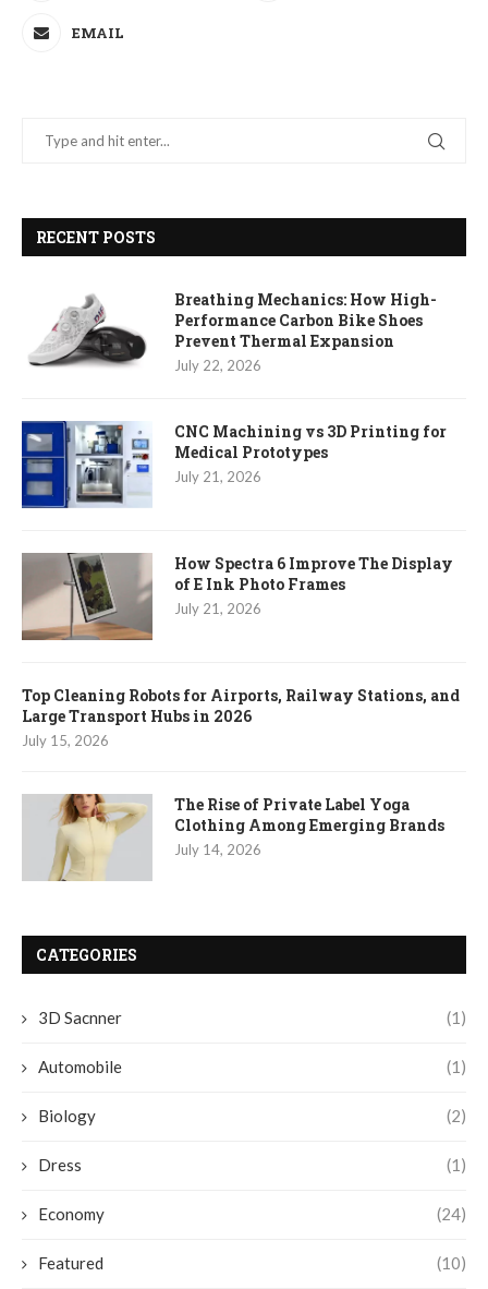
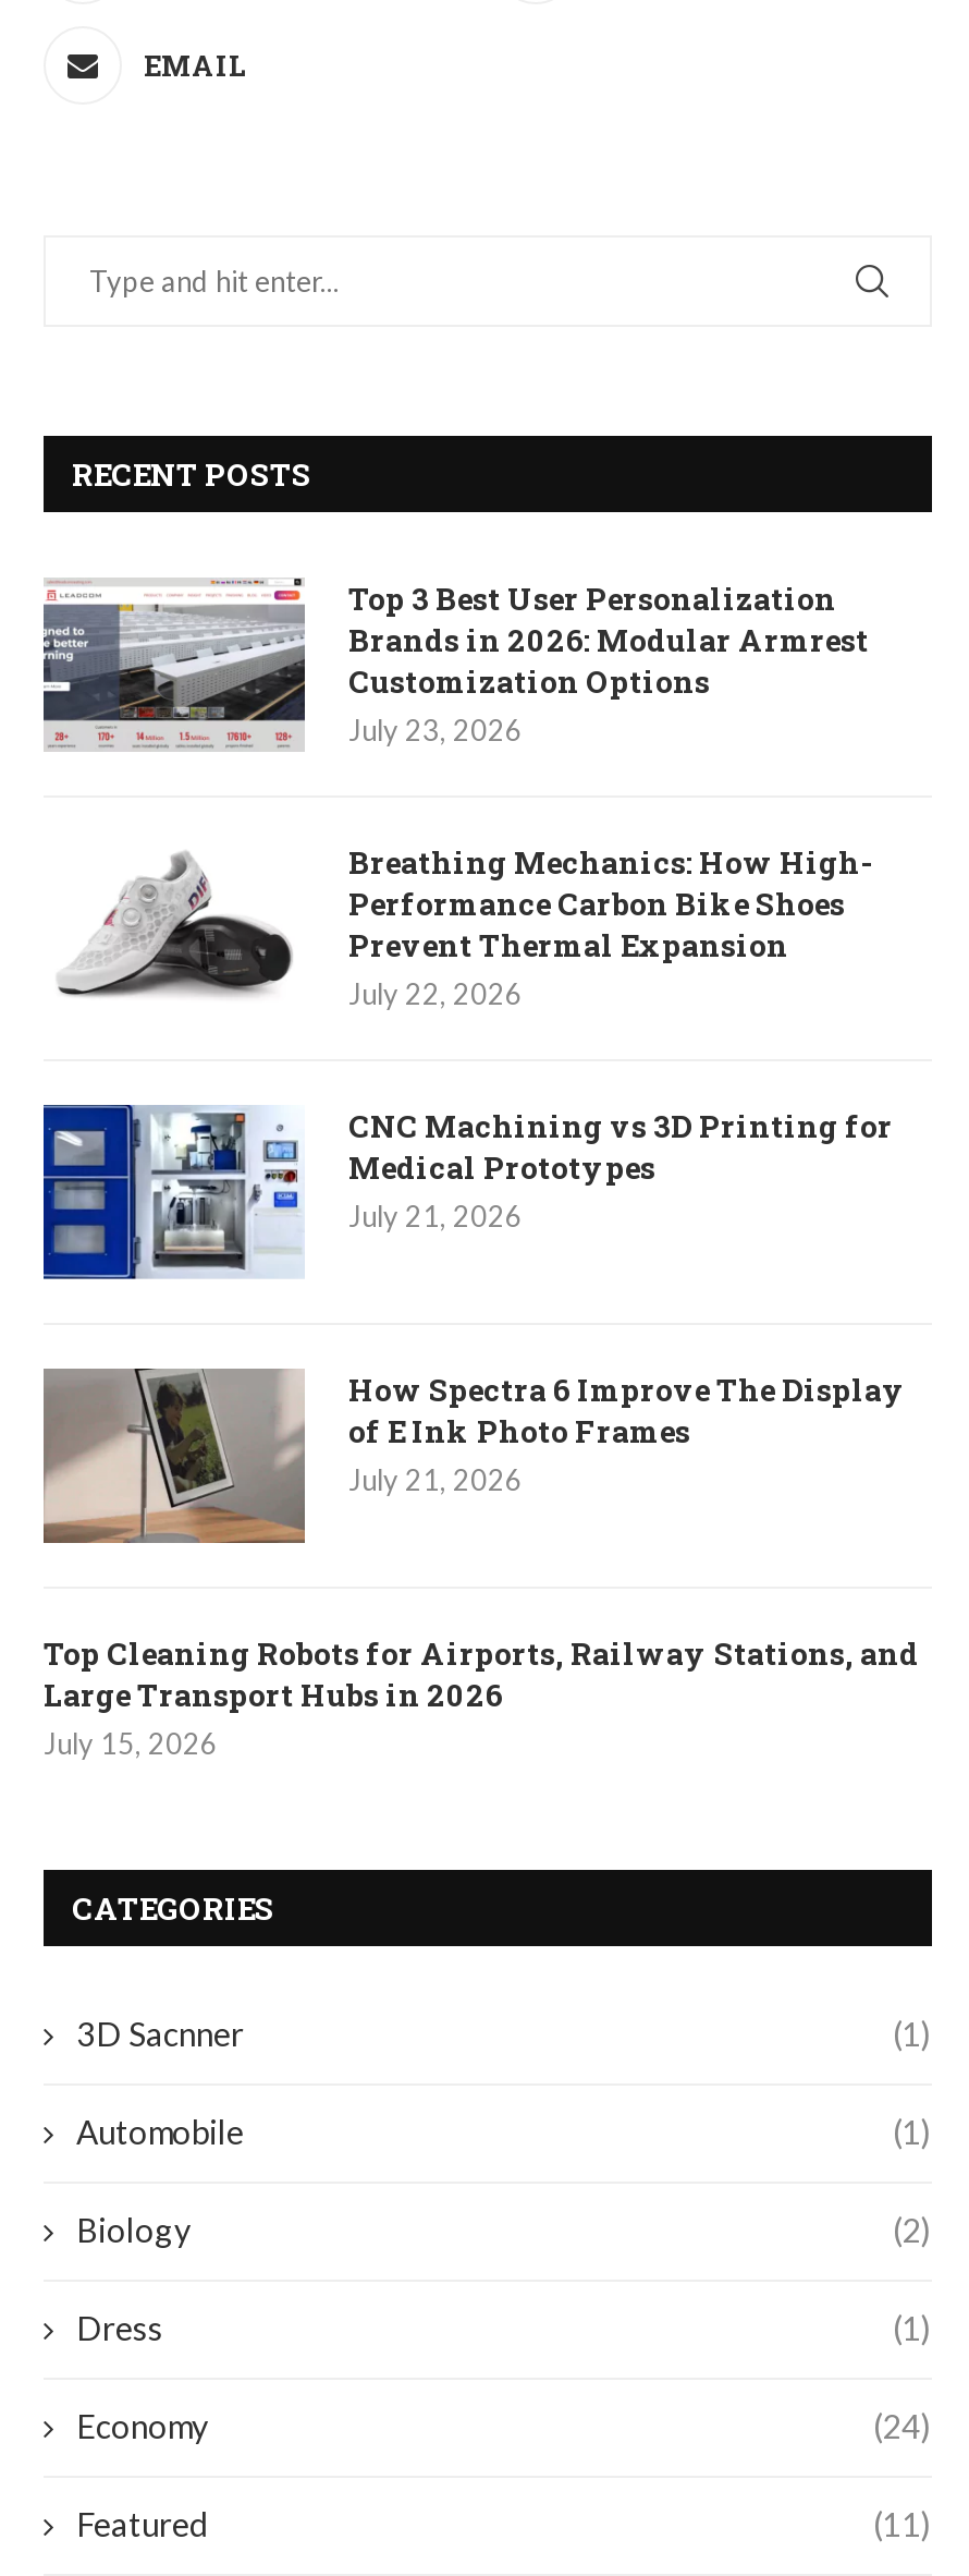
+ [image]
+ Top 3 Best User Personalization
+ Brands in 2026: Modular Armrest
+ Customization Options
+ July 23, 2026

moved down: [image] | Breathing Mechanics: How High- | Performance Carbon Bike Shoes | ... | Large Transport Hubs in 2026 | July 15, 2026

- [image]
- The Rise of Private Label Yoga
- Clothing Among Emerging Brands
- July 14, 2026

- (10)
+ (11)
